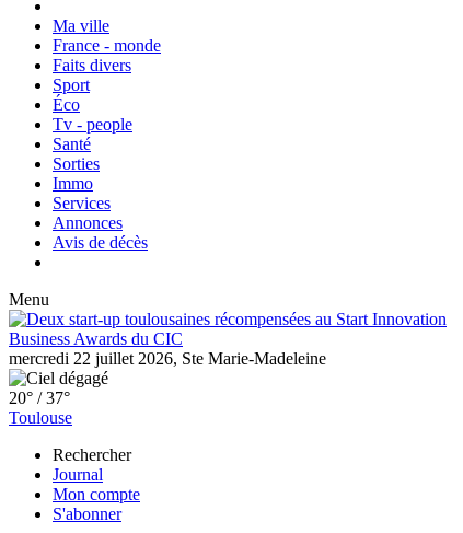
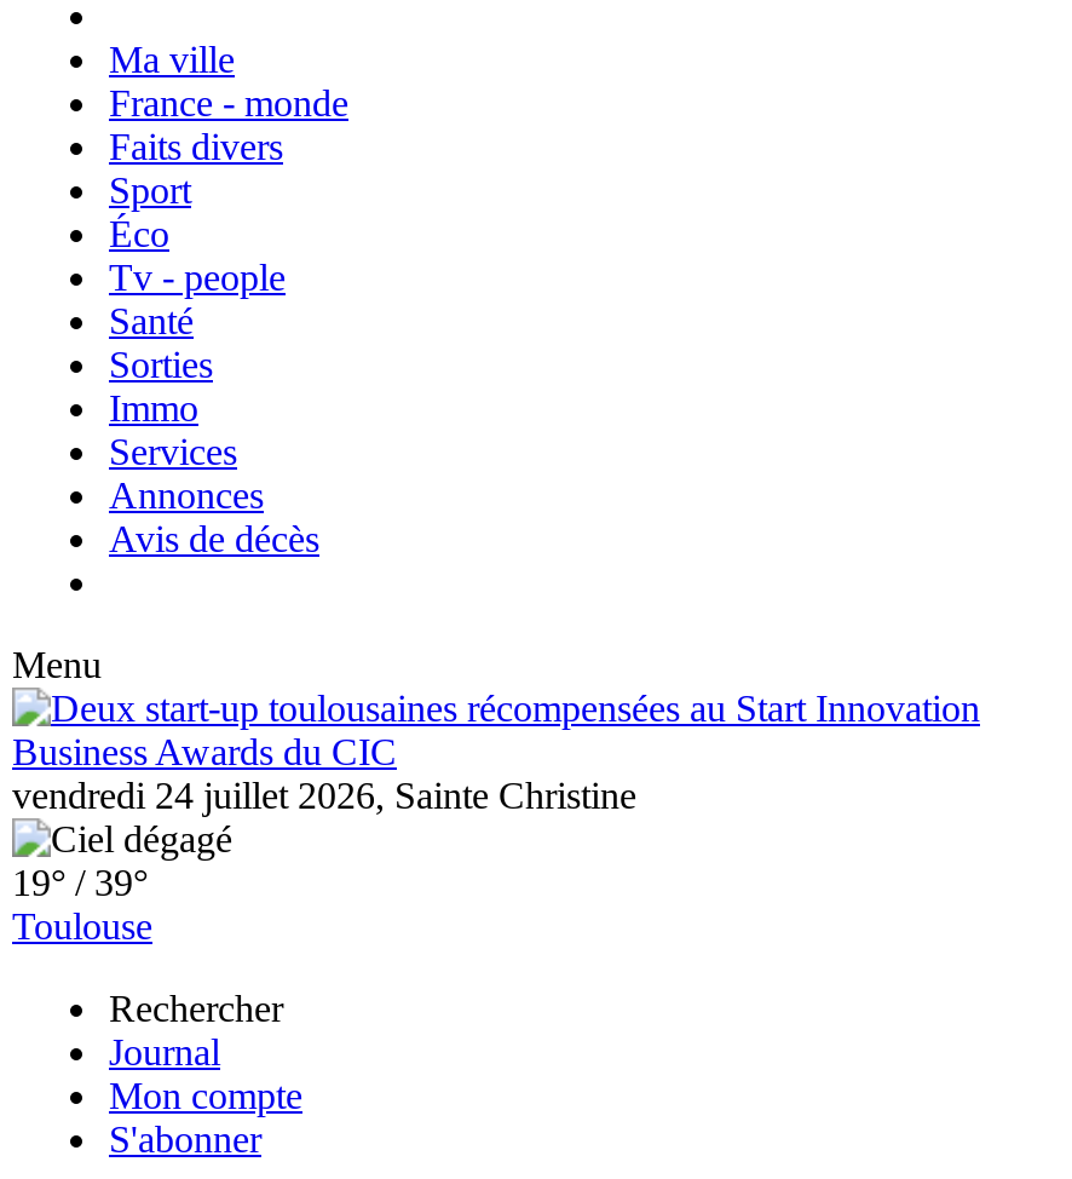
- mercredi 22 juillet 2026, Ste Marie-Madeleine
+ vendredi 24 juillet 2026, Sainte Christine

- 20° / 37°
+ 19° / 39°
